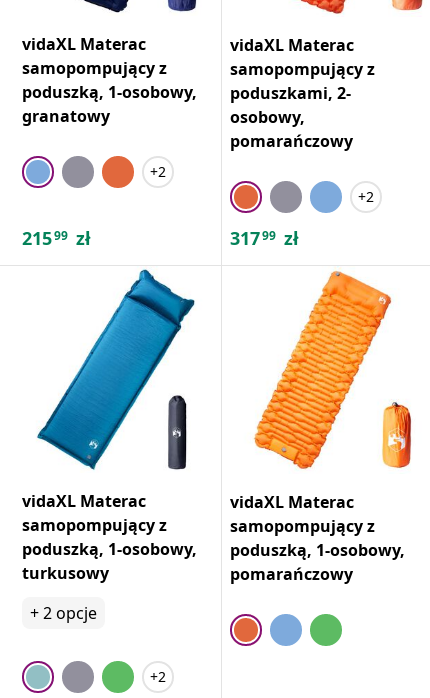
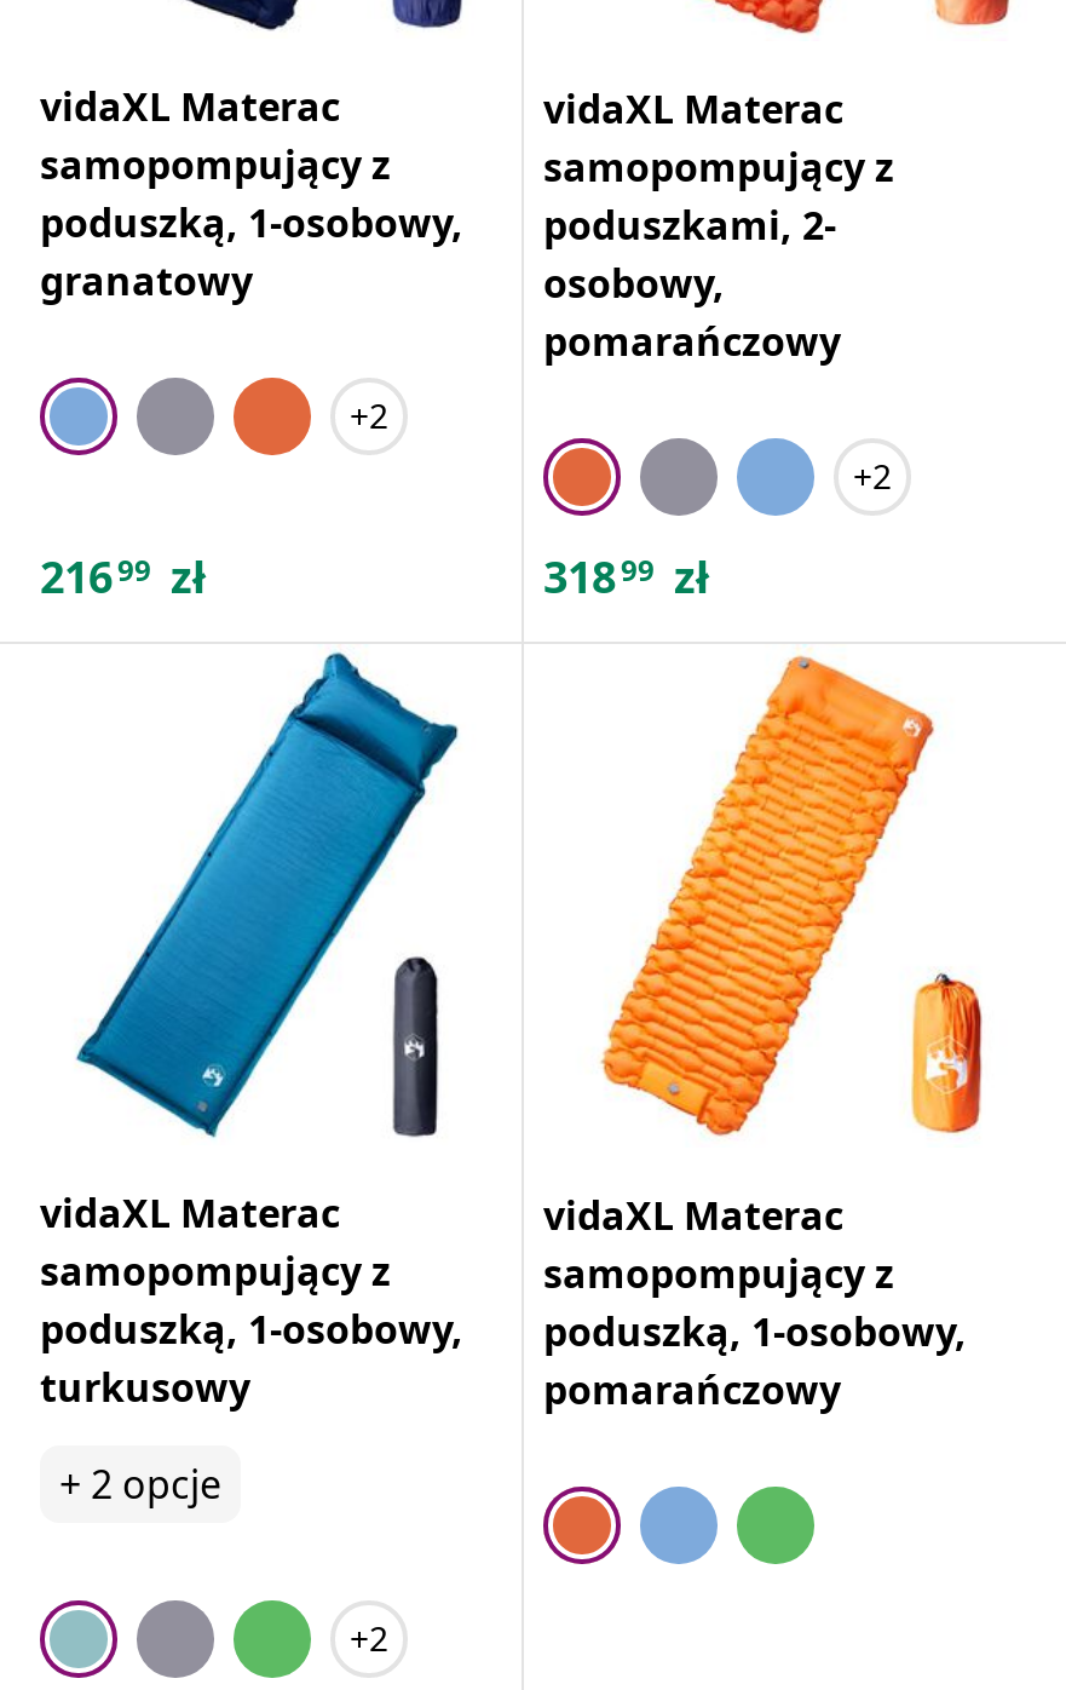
- 215 99 zł
+ 216 99 zł

- 317 99 zł
+ 318 99 zł
